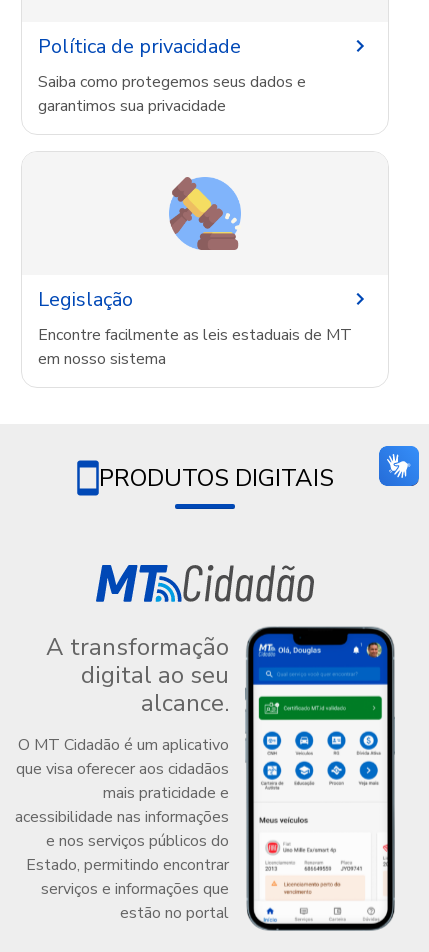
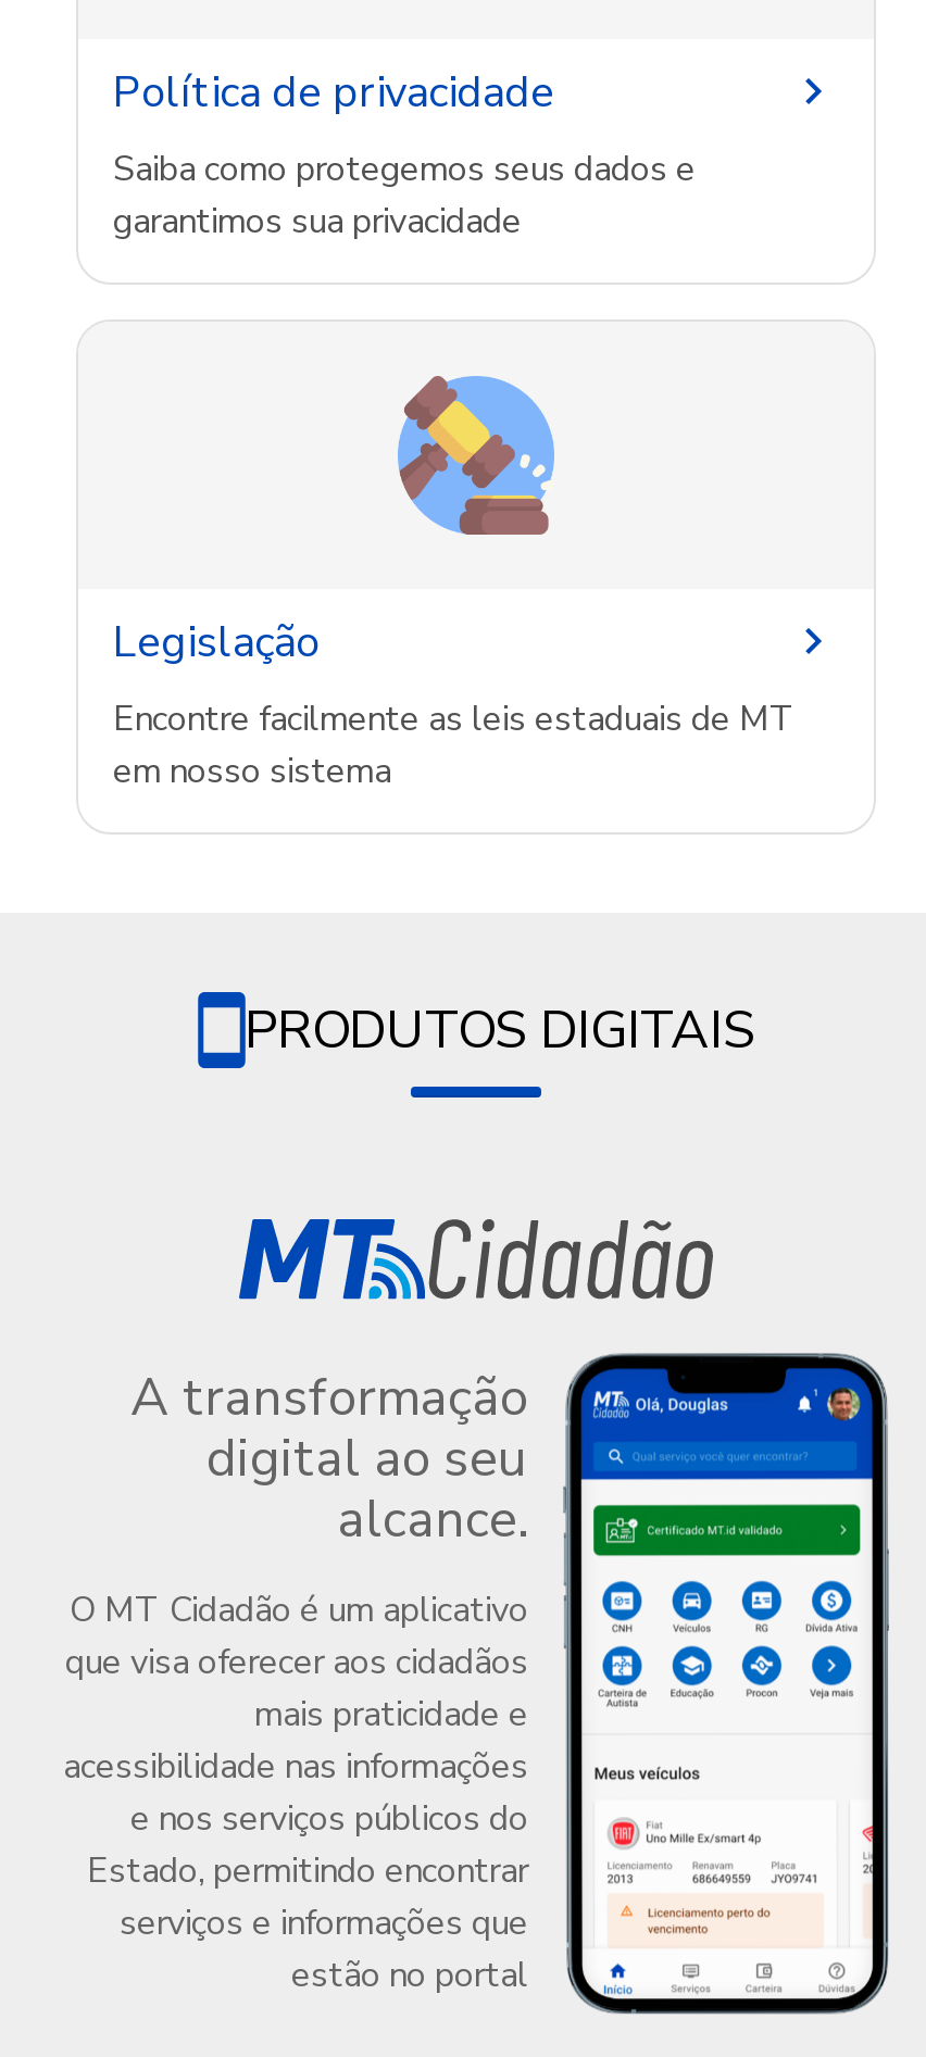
- [image]
